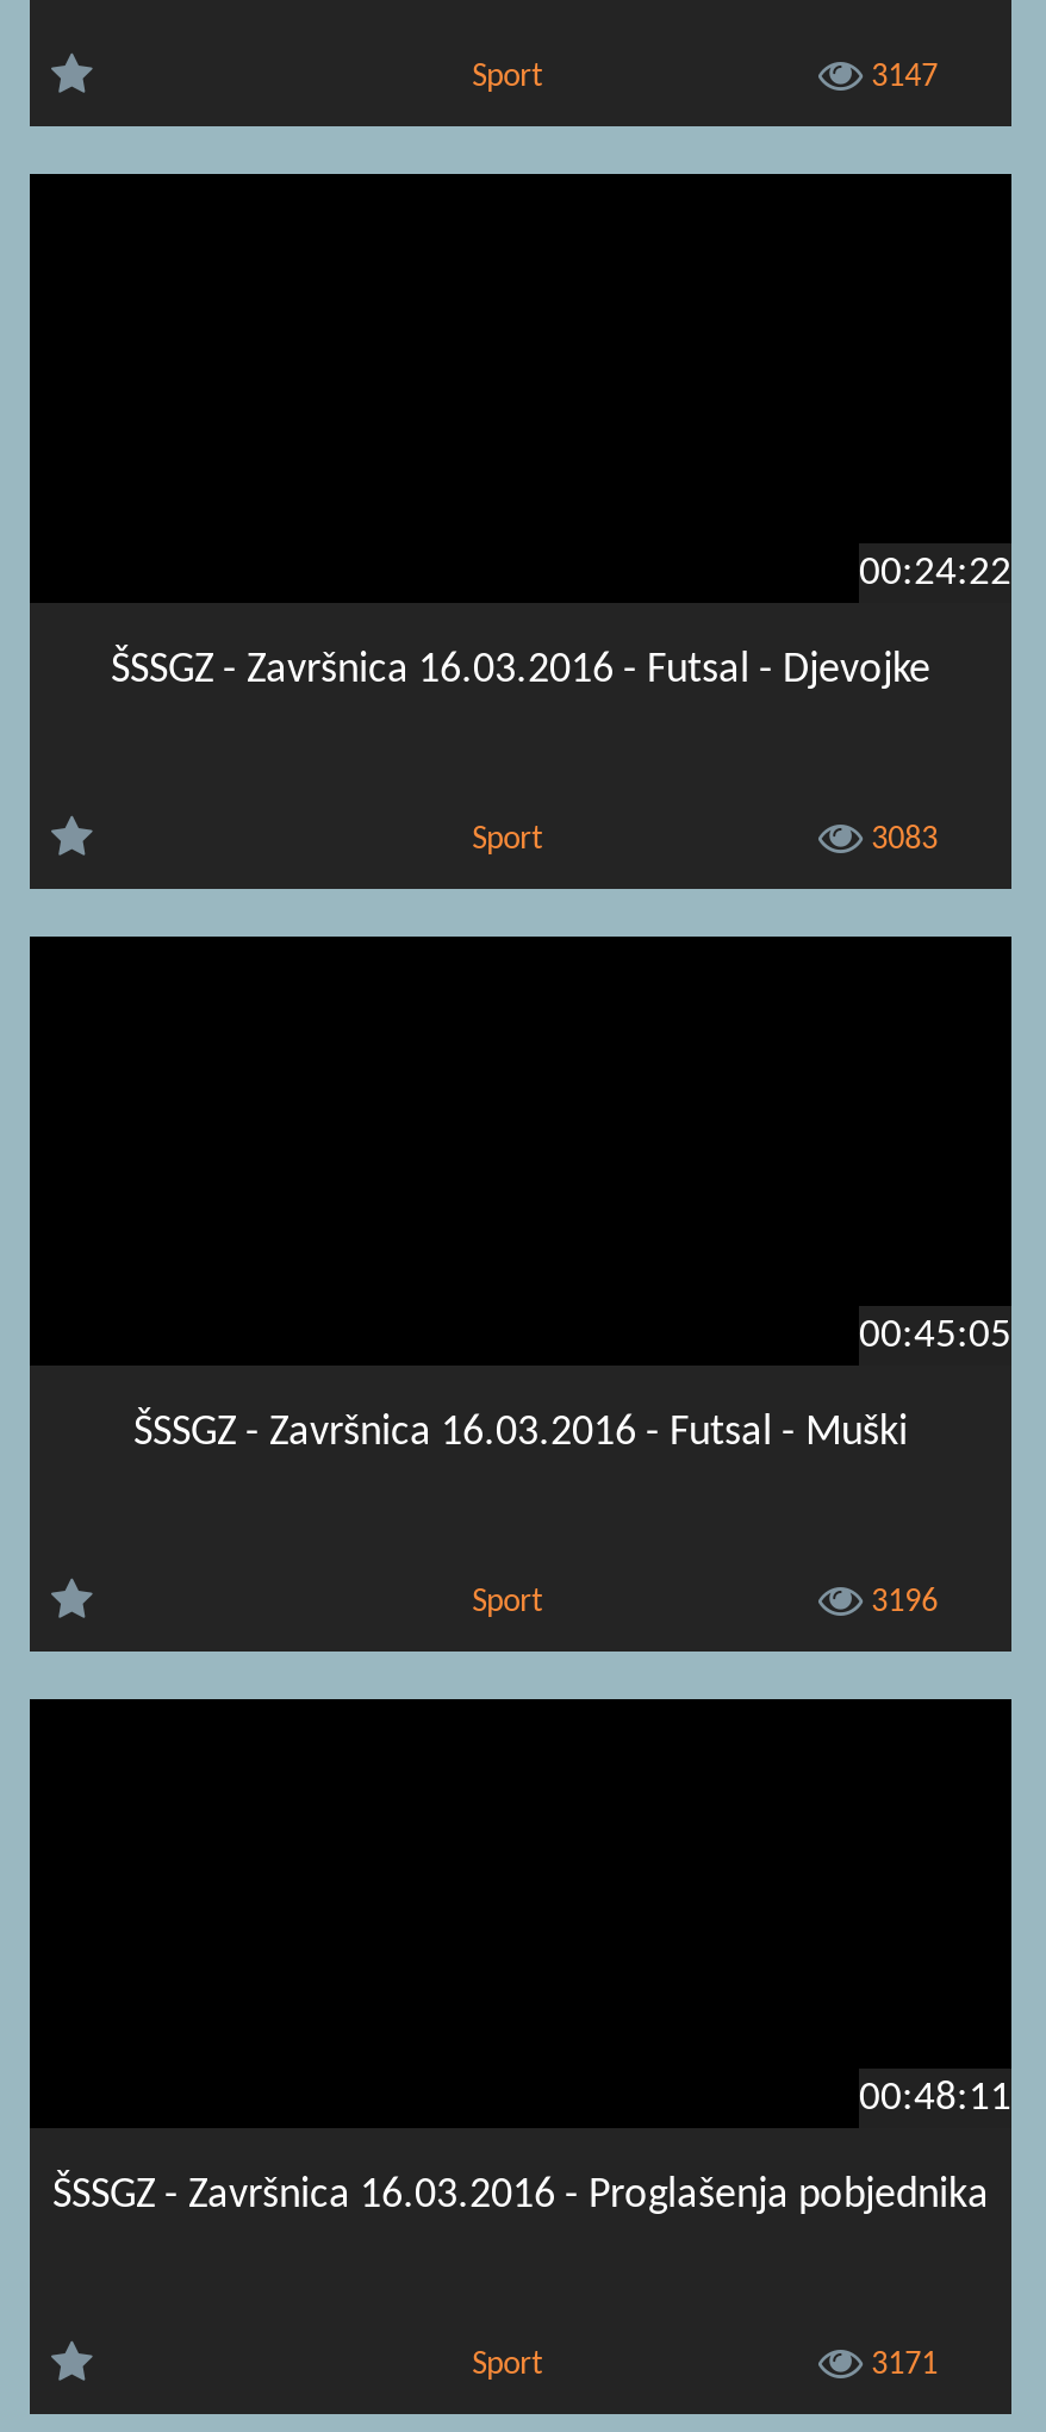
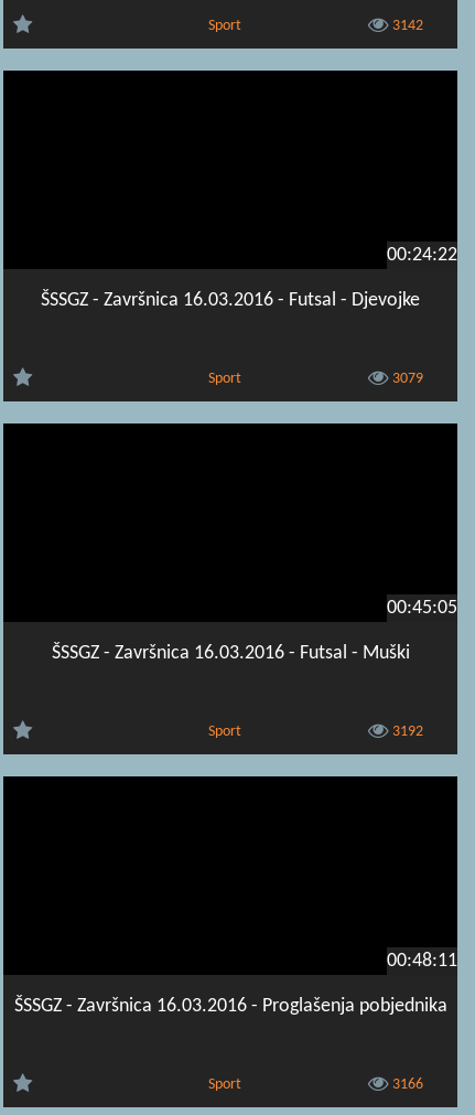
- 3147
+ 3142

- 3083
+ 3079

- 3196
+ 3192

- 3171
+ 3166
